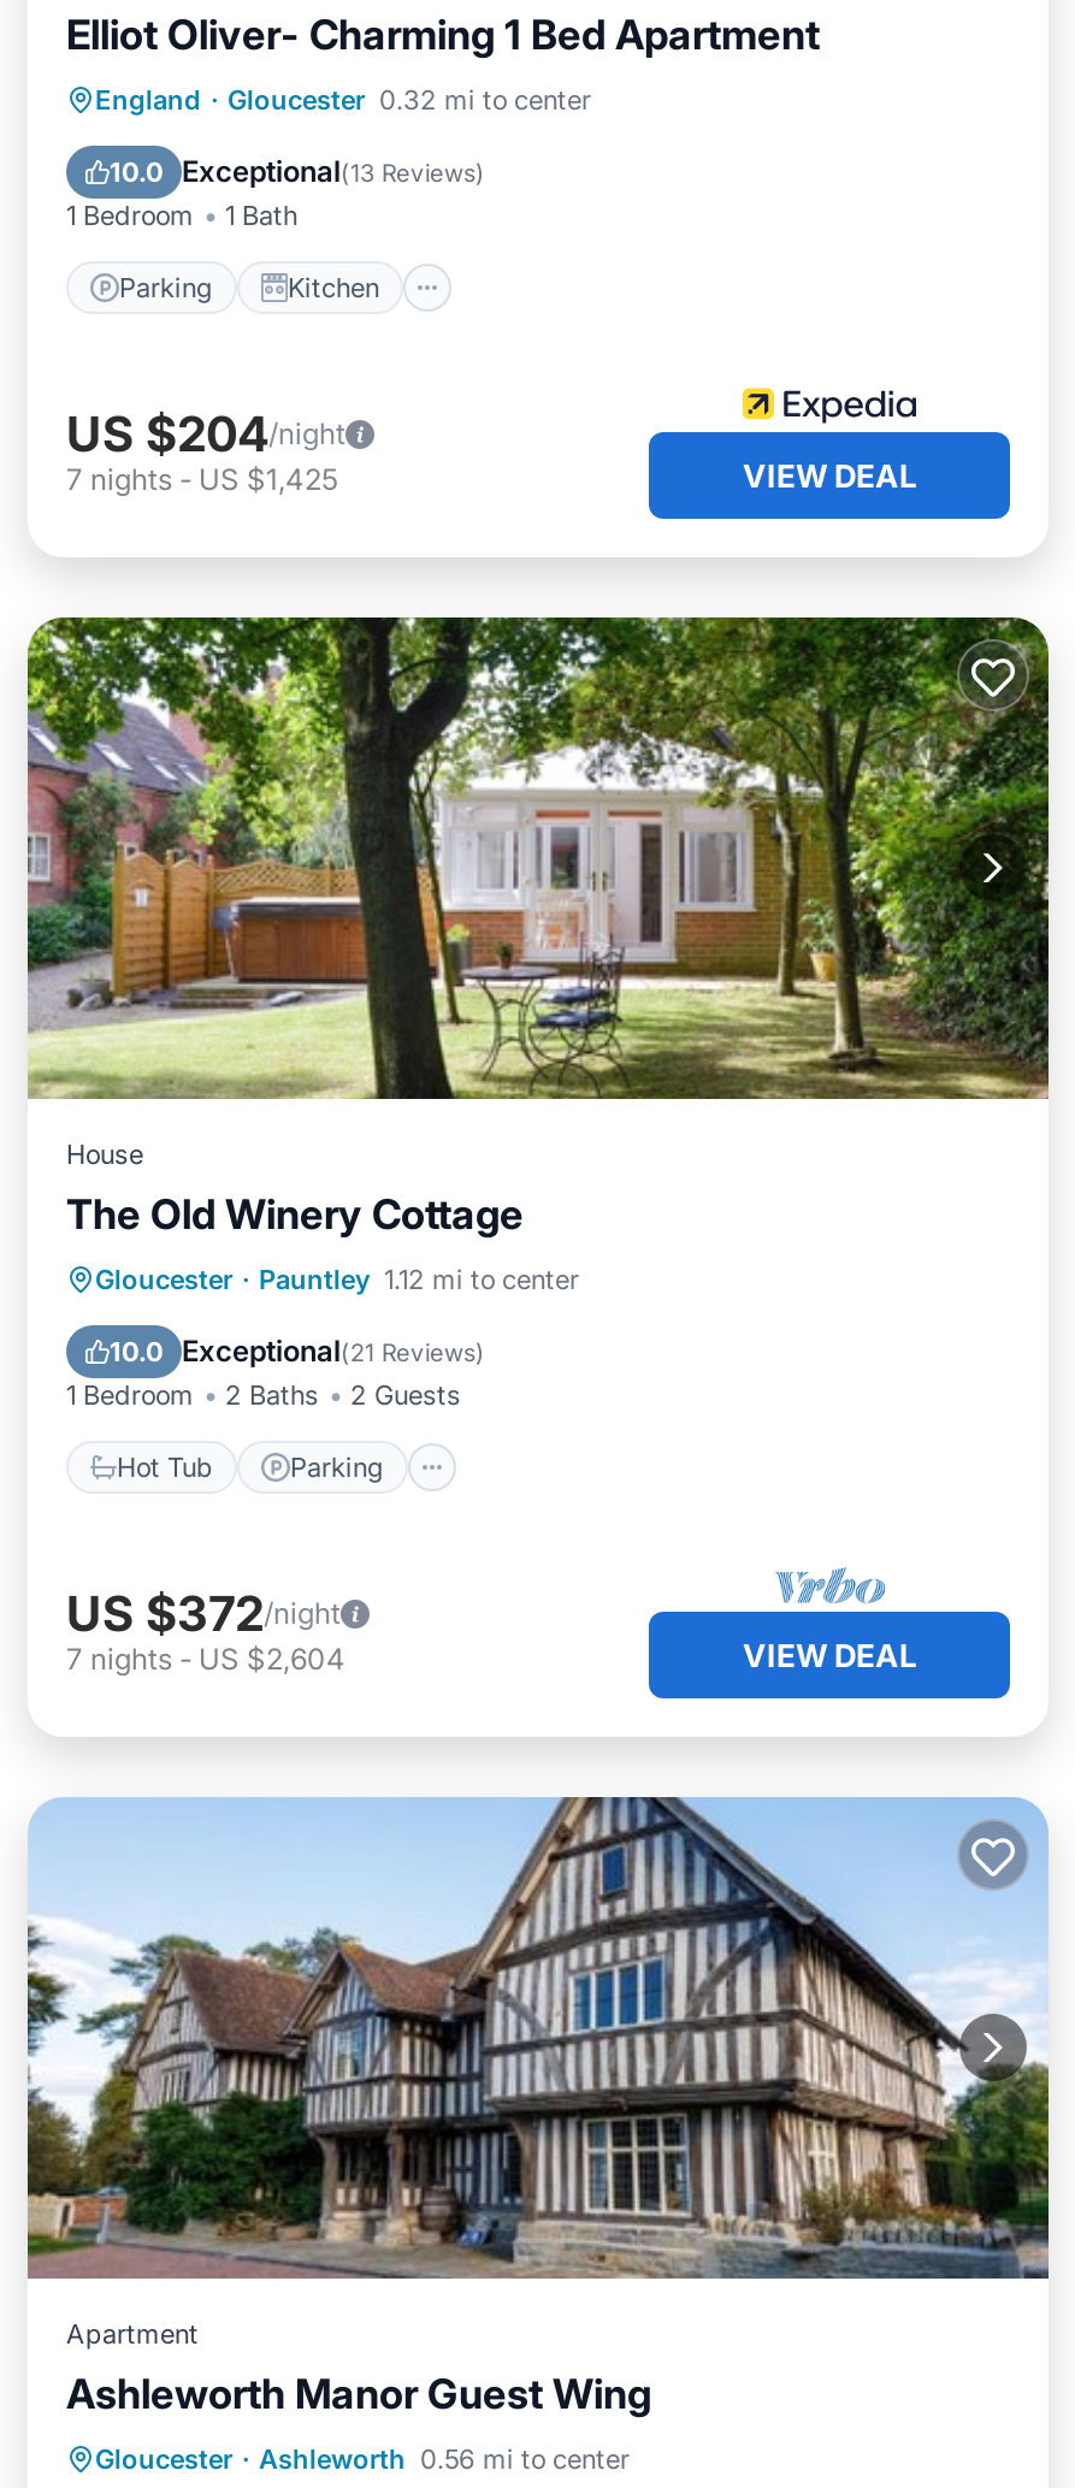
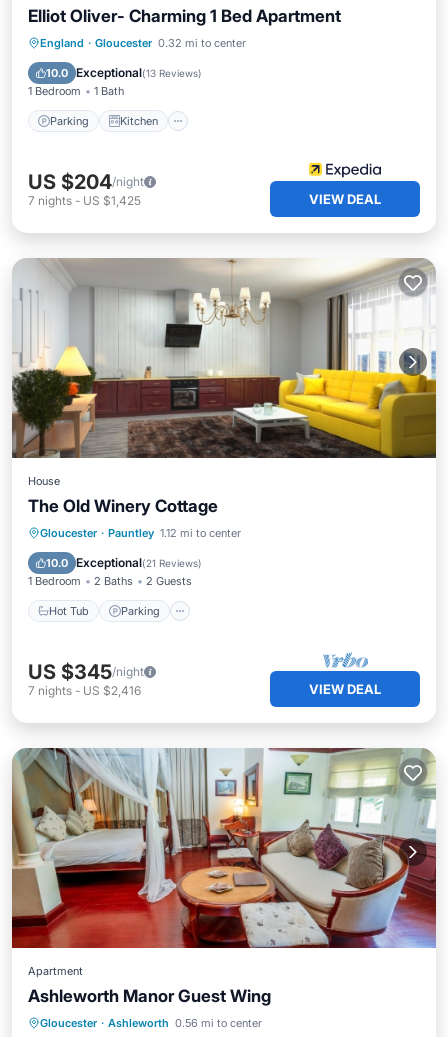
- [image]
+ [image]

- US $372/night
+ US $345/night

- 7 nights - US $2,604
+ 7 nights - US $2,416

- [image]
+ [image]
